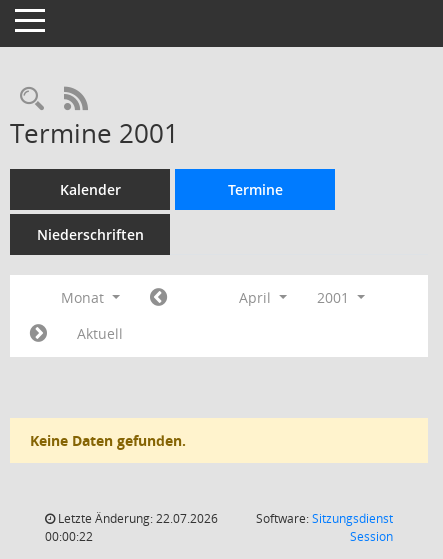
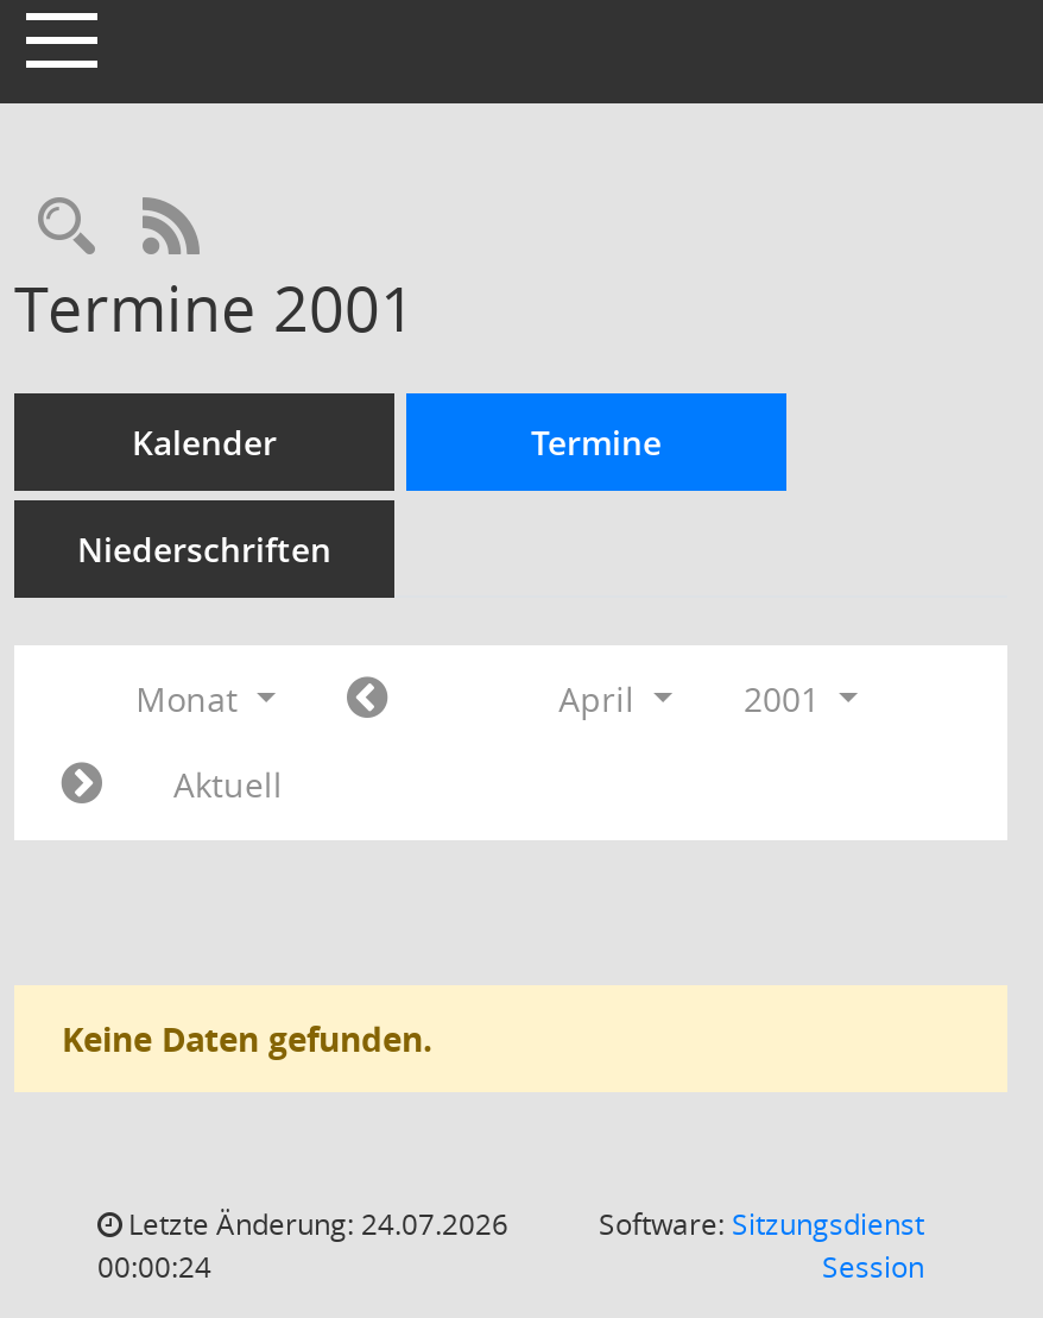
- Letzte Änderung: 22.07.2026
+ Letzte Änderung: 24.07.2026

- 00:00:22
+ 00:00:24
